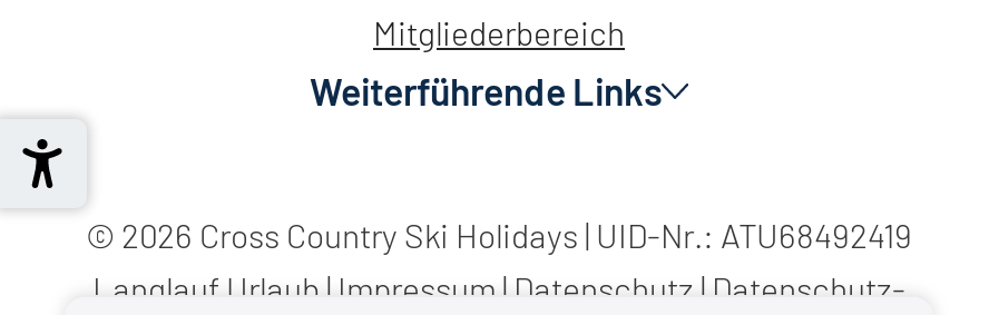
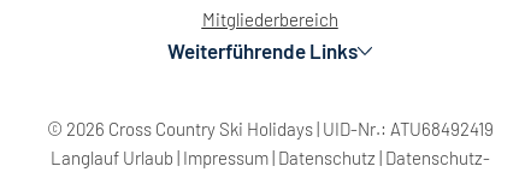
- [image]
